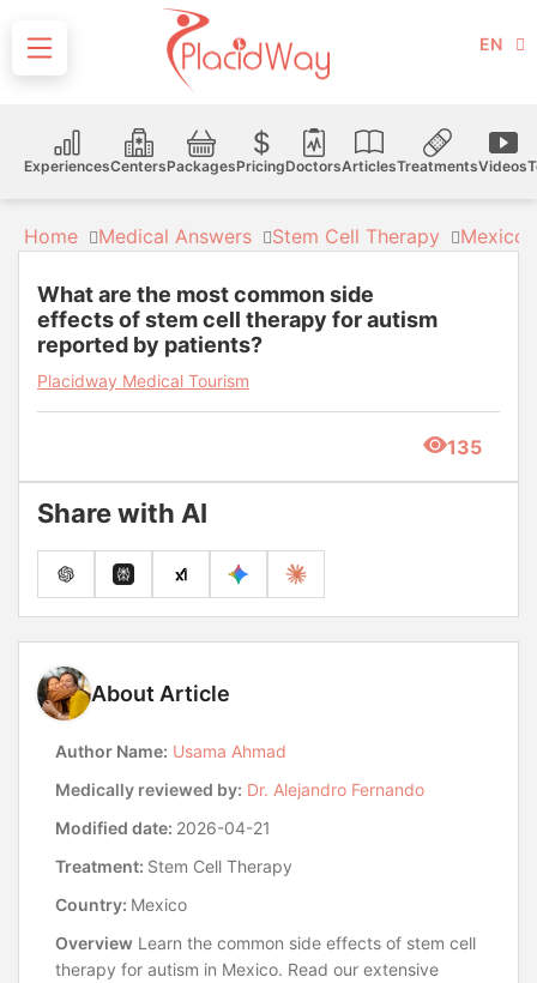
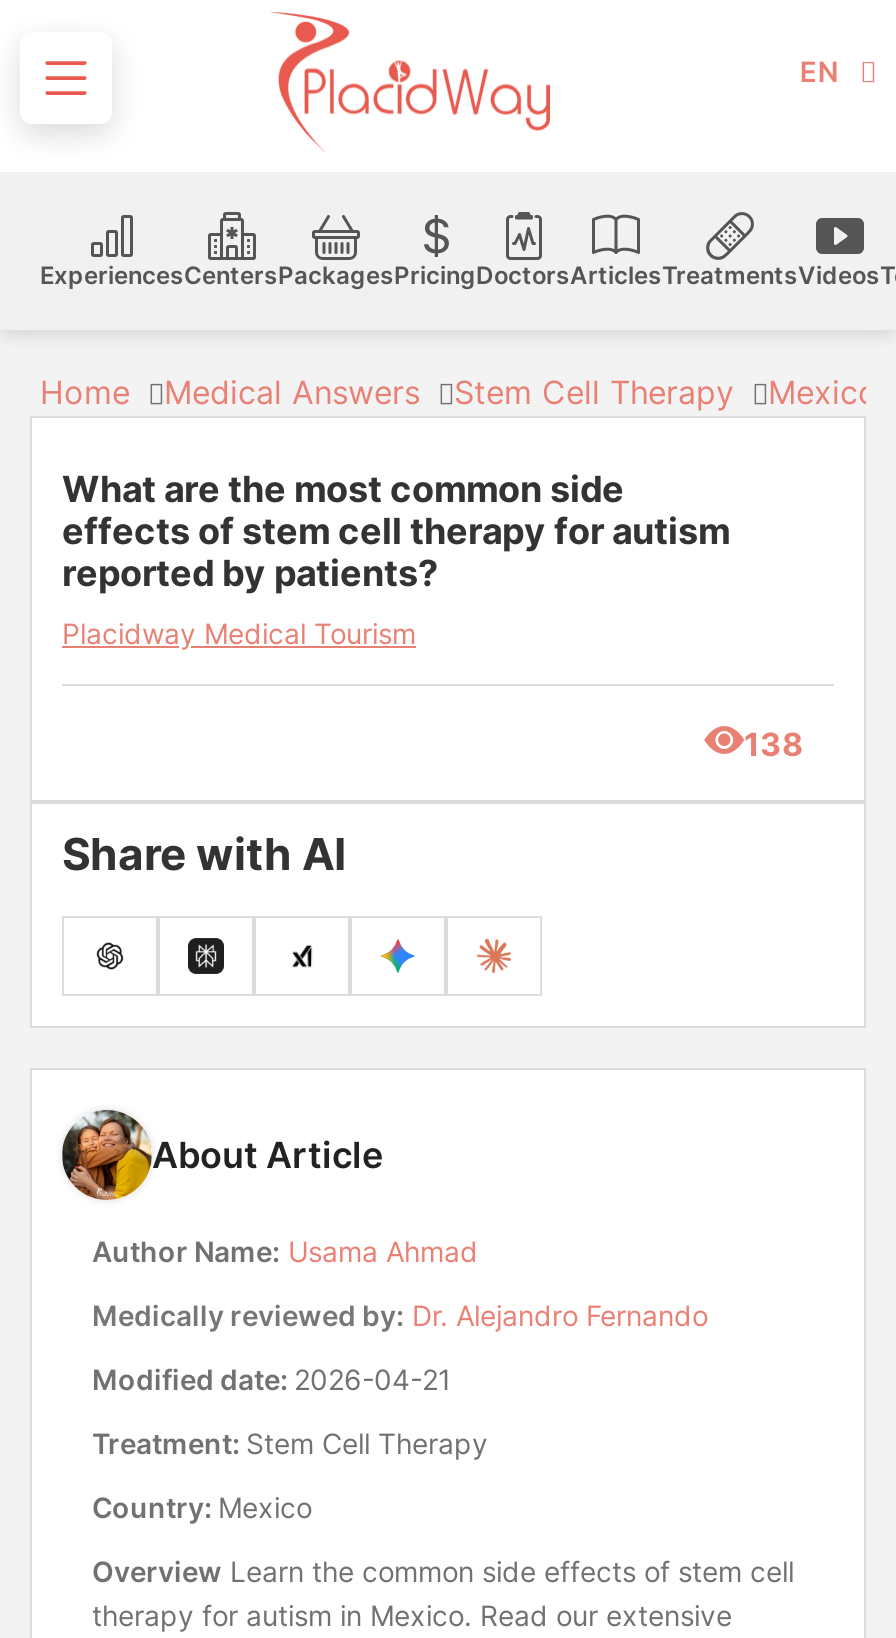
- 135
+ 138
